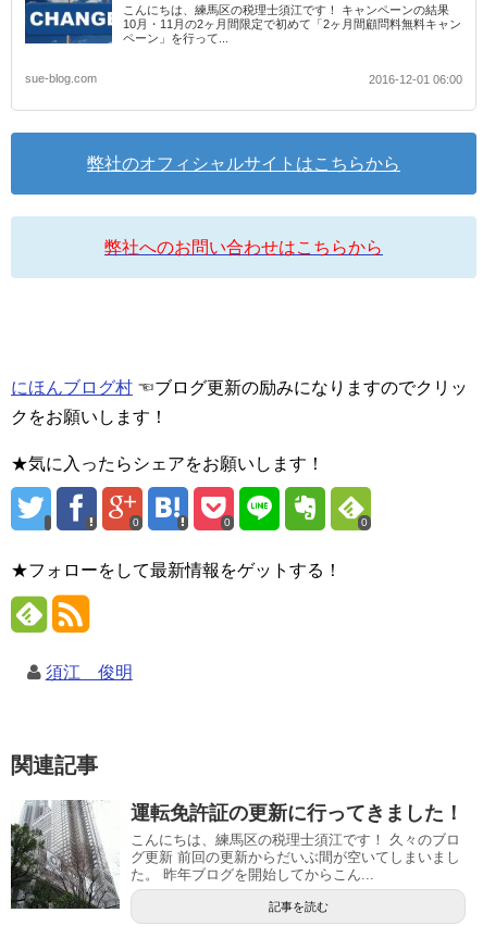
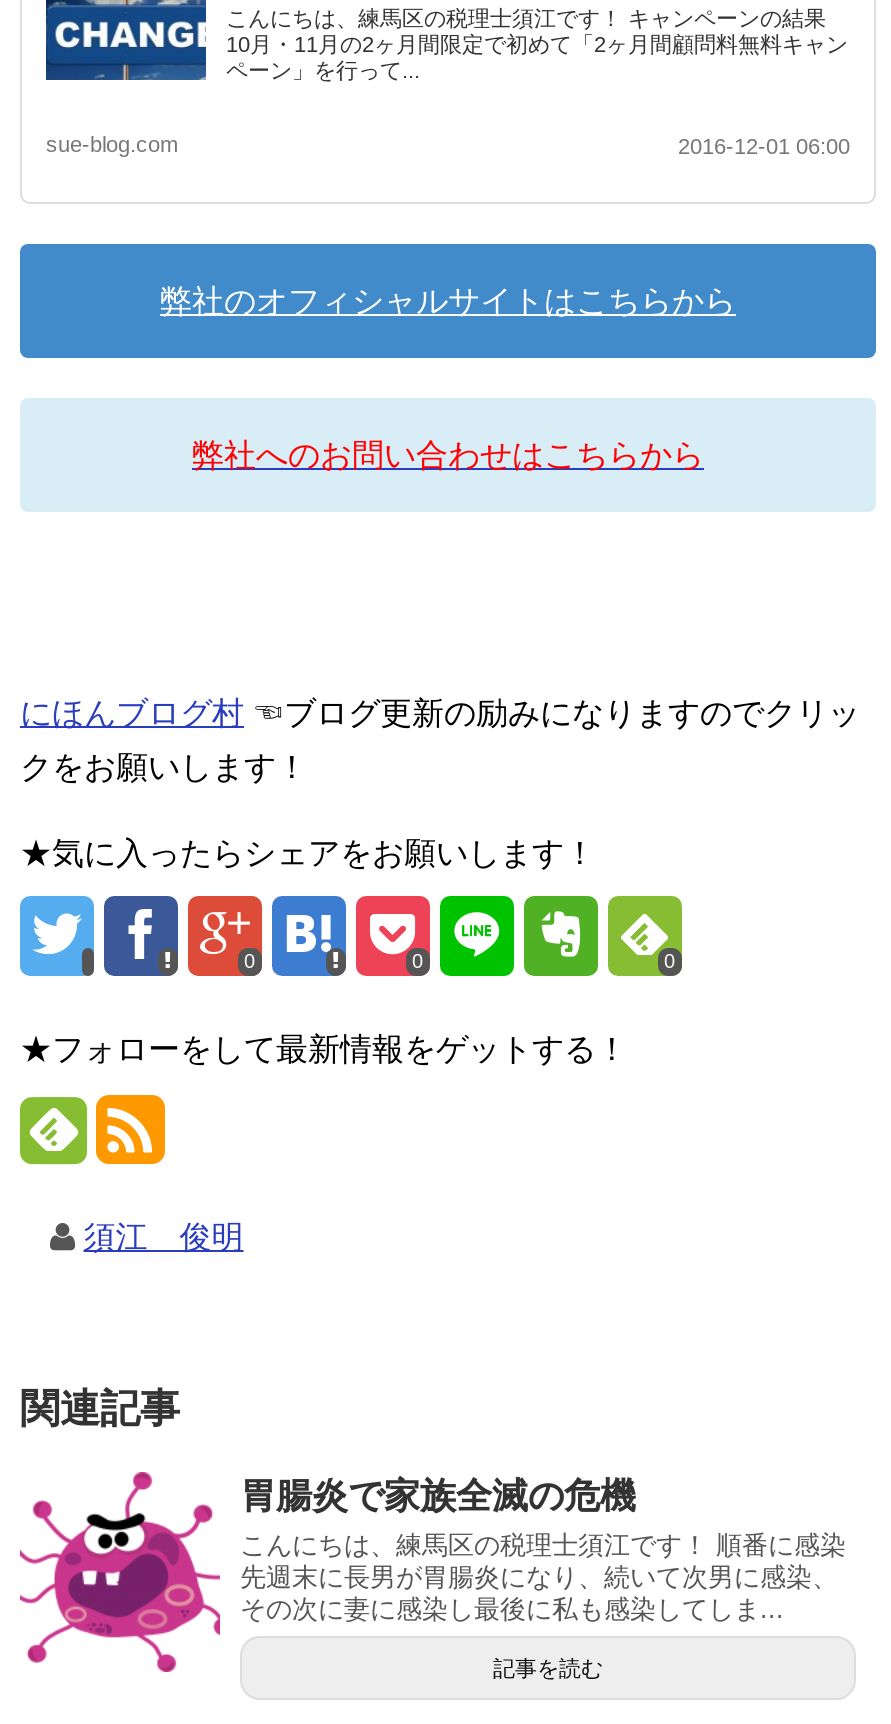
- [image]
- 運転免許証の更新に行ってきました！
- こんにちは、練馬区の税理士須江です！ 久々のブロ
- グ更新 前回の更新からだいぶ間が空いてしまいまし
- た。 昨年ブログを開始してからこん...
+ [image]
+ 胃腸炎で家族全滅の危機
+ こんにちは、練馬区の税理士須江です！ 順番に感染
+ 先週末に長男が胃腸炎になり、続いて次男に感染、
+ その次に妻に感染し最後に私も感染してしま...
